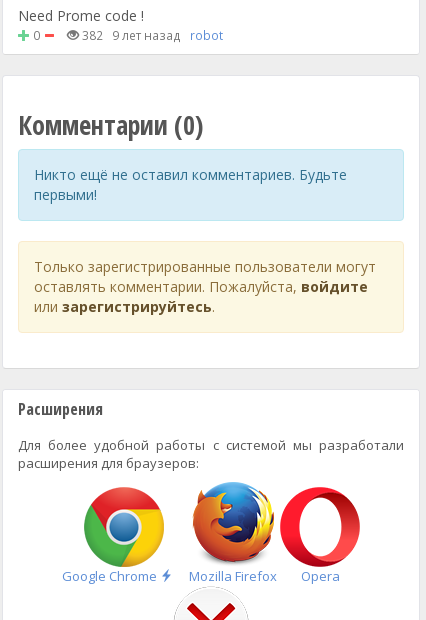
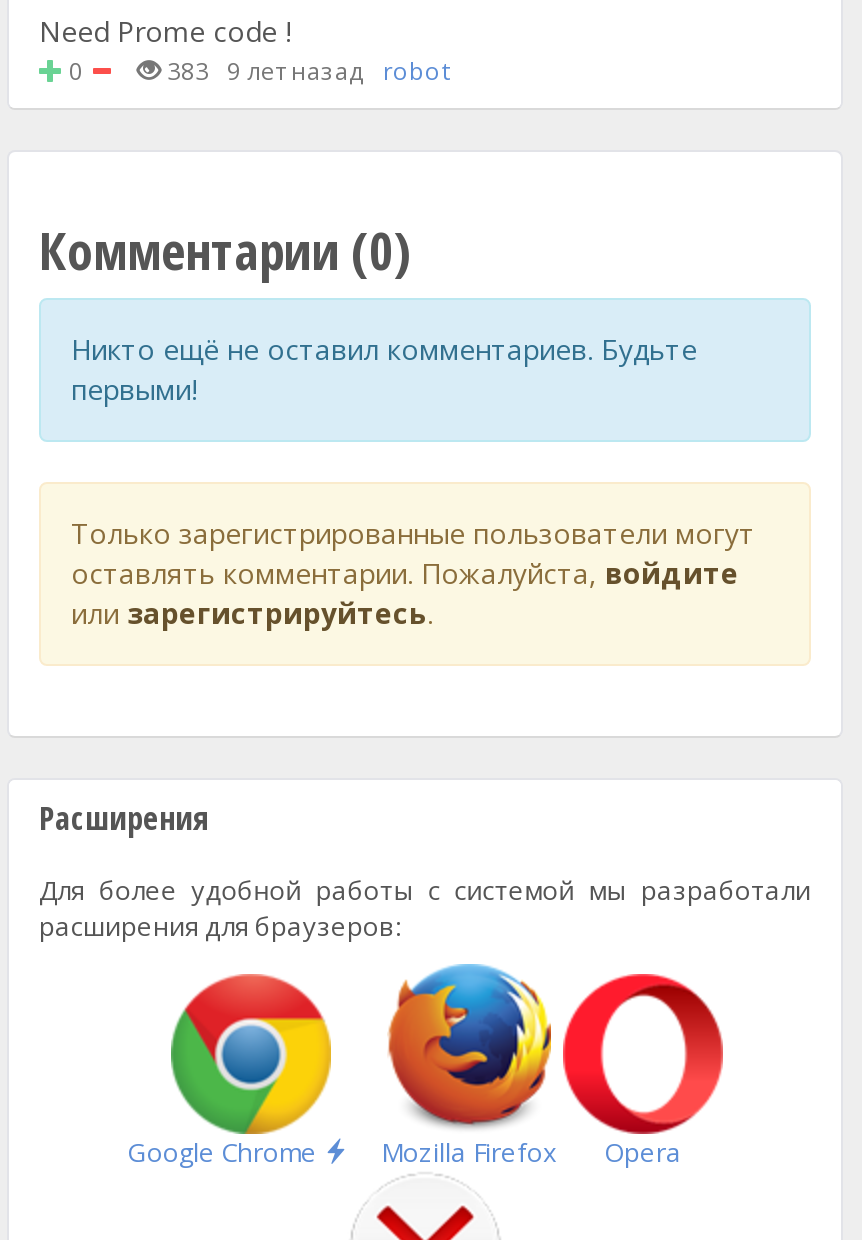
- 382 9 лет назад robot
+ 383 9 лет назад robot
